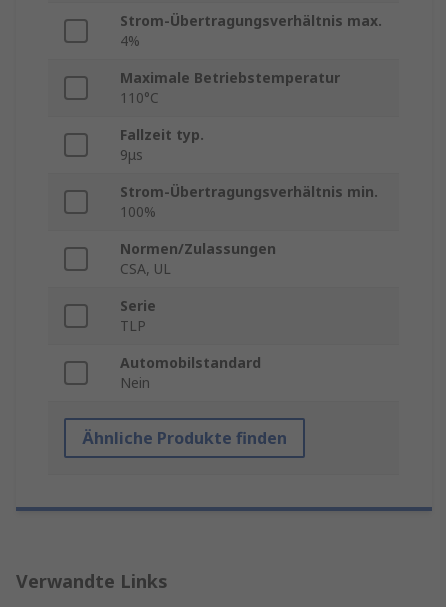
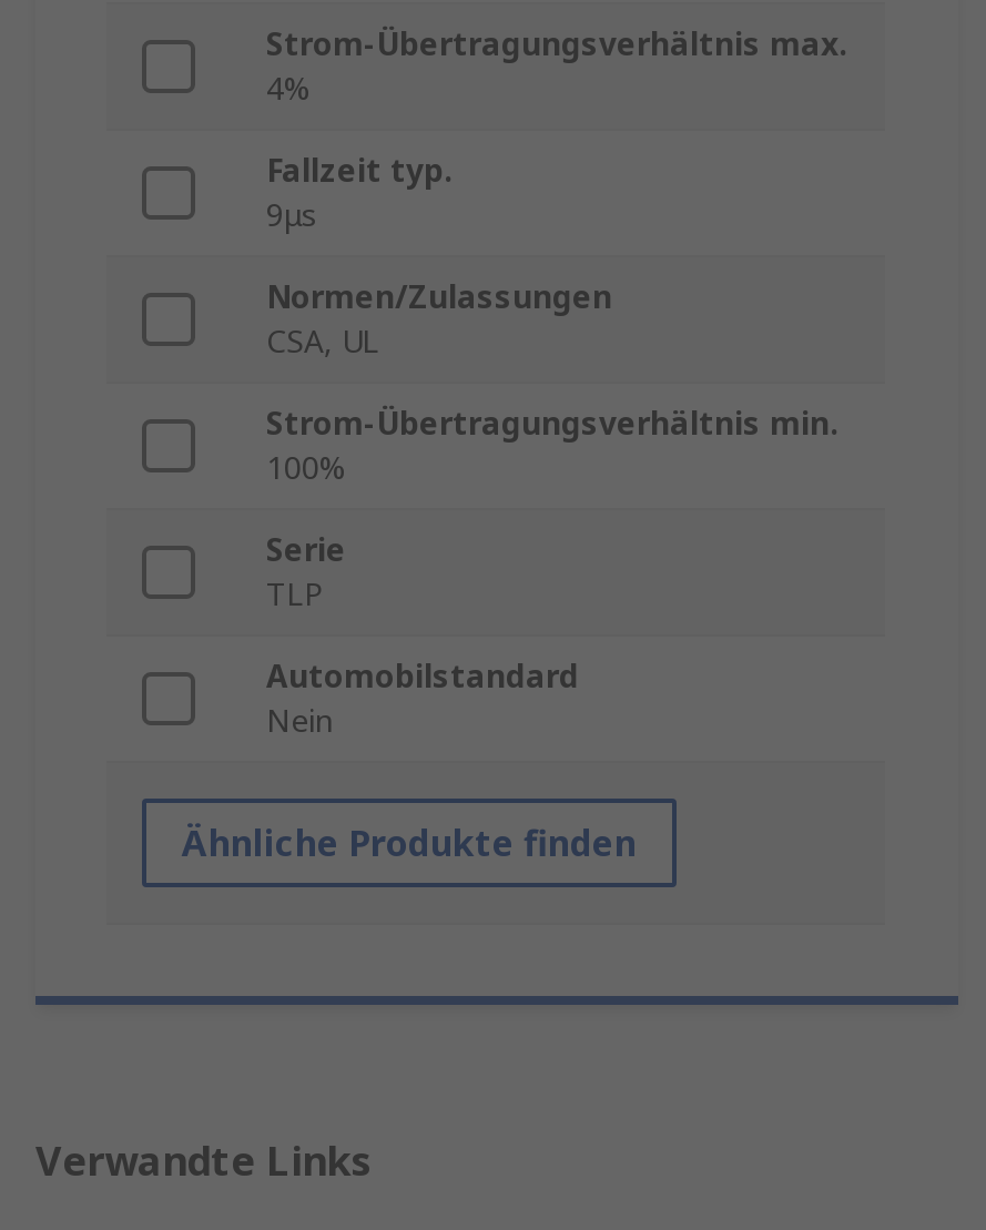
- Maximale Betriebstemperatur
- 110°C

moved up: Normen/Zulassungen | CSA, UL
